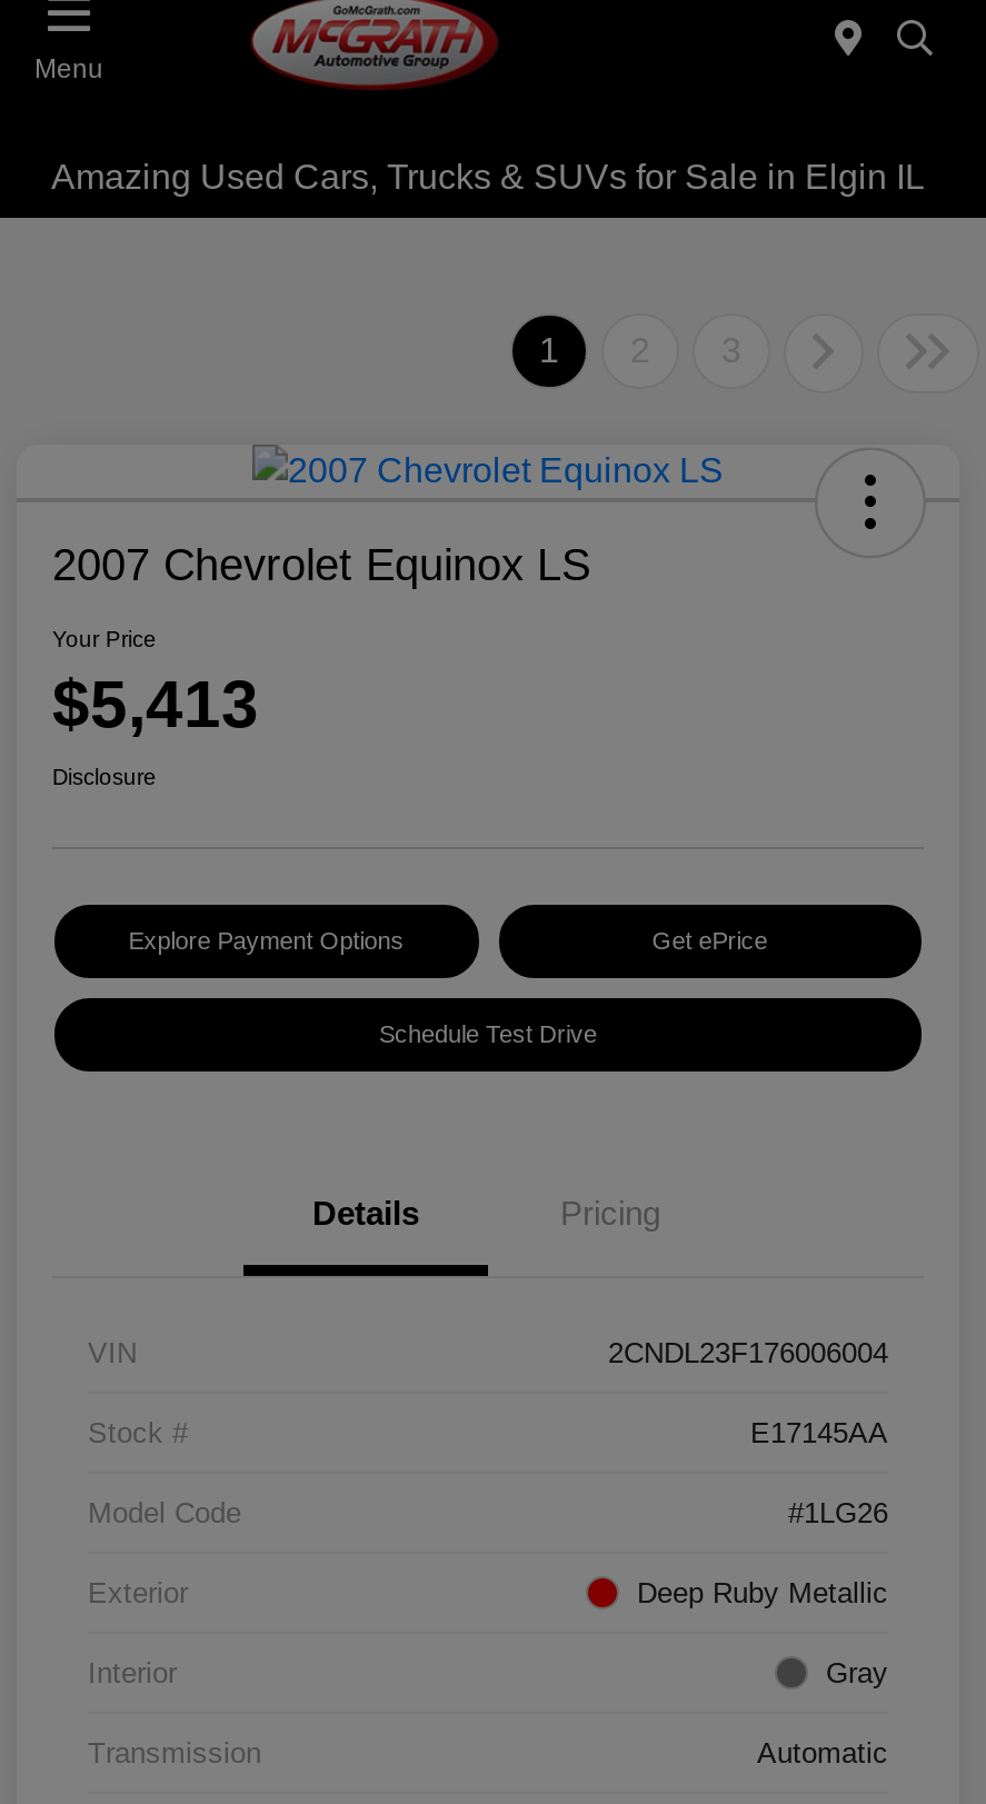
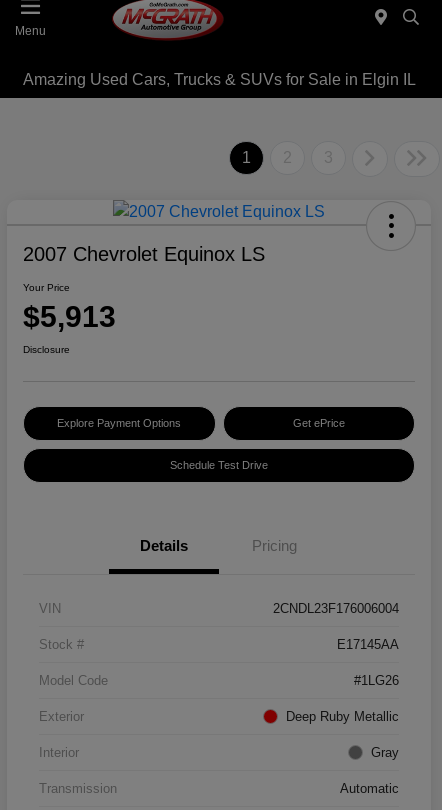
- $5,413
+ $5,913
